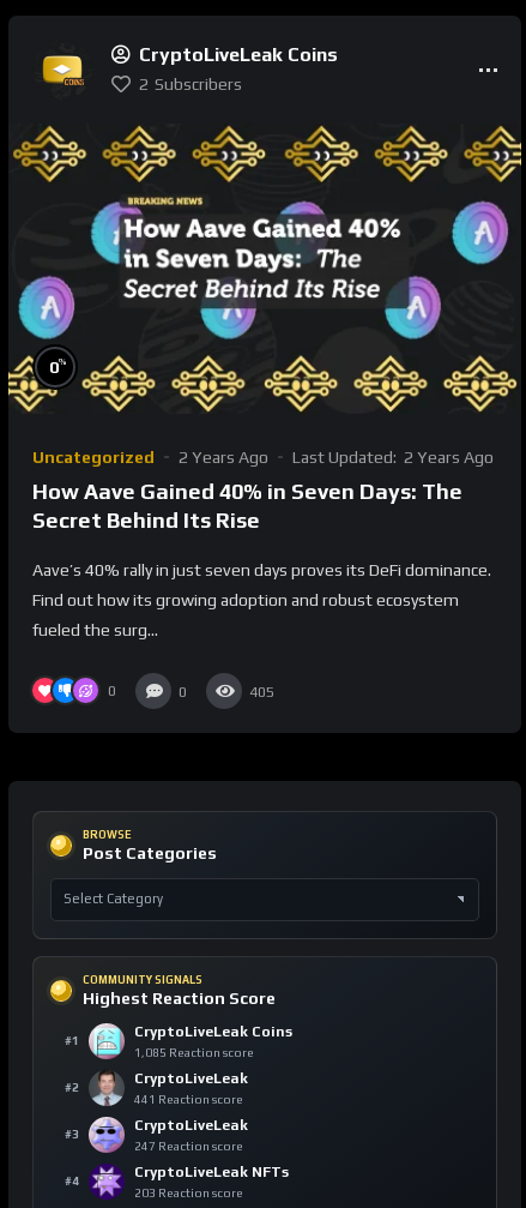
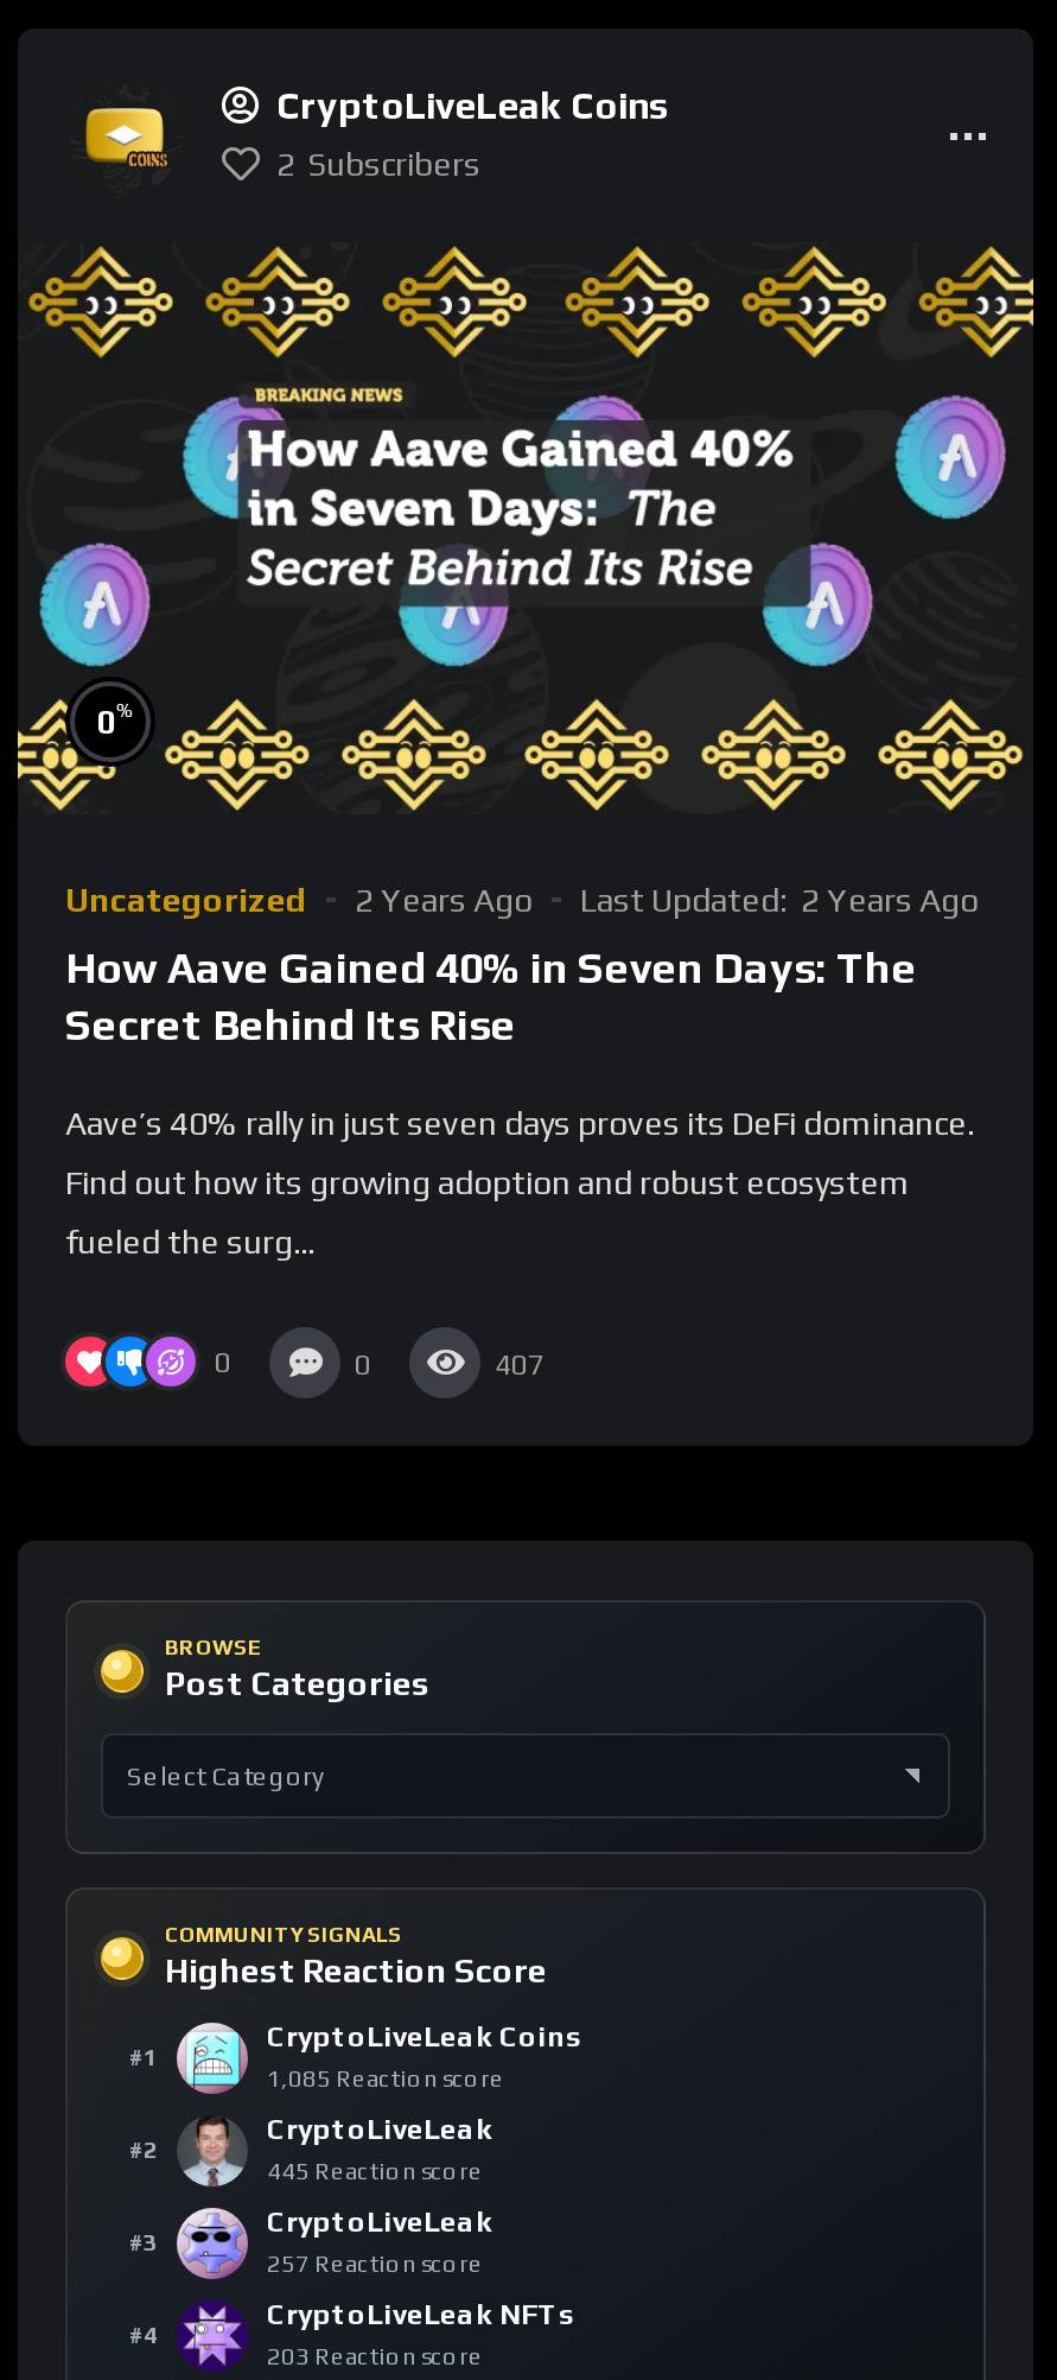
- 405
+ 407

- 441 Reaction score
+ 445 Reaction score

- 247 Reaction score
+ 257 Reaction score
